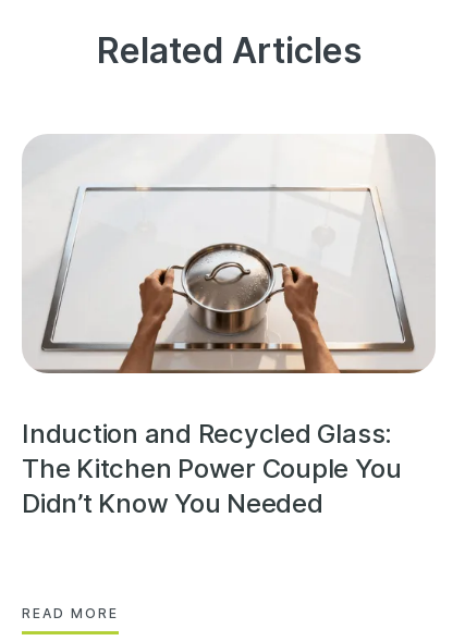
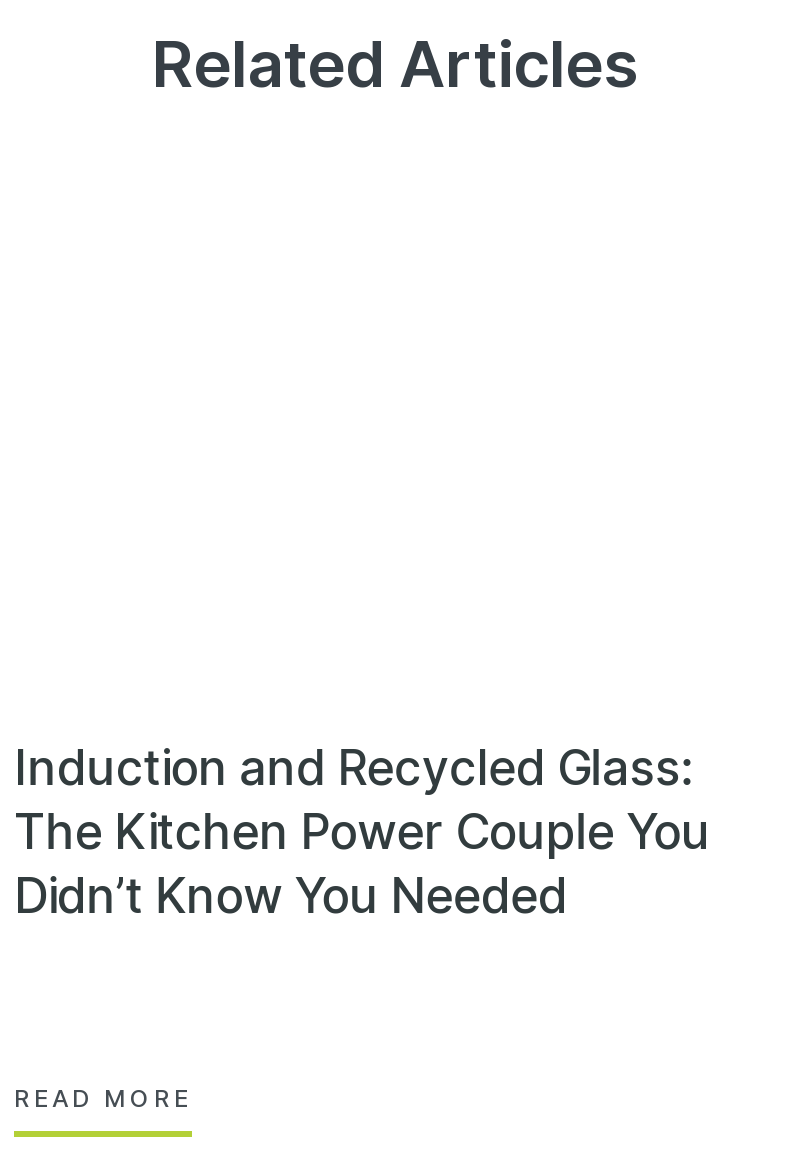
- [image]
